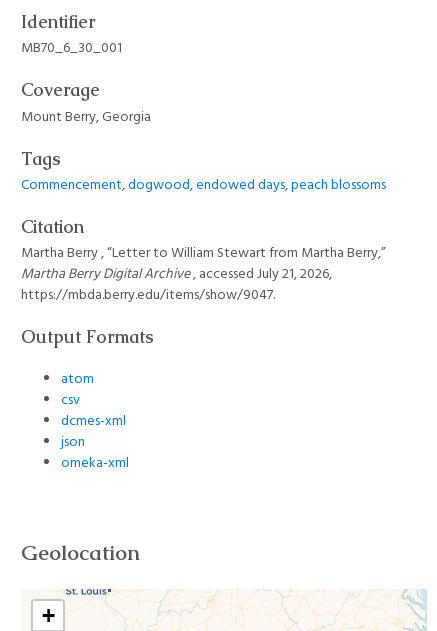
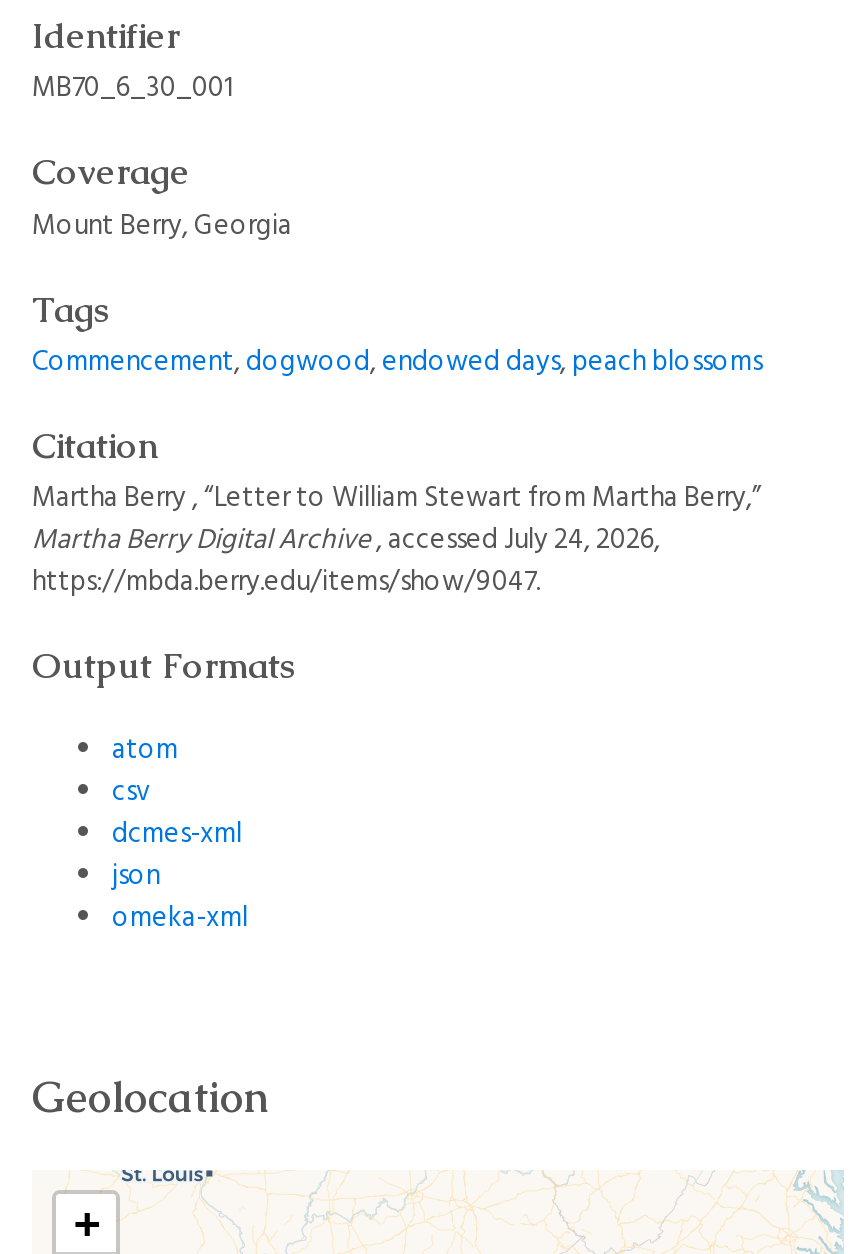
- Martha Berry Digital Archive, accessed July 21, 2026,
+ Martha Berry Digital Archive, accessed July 24, 2026,
